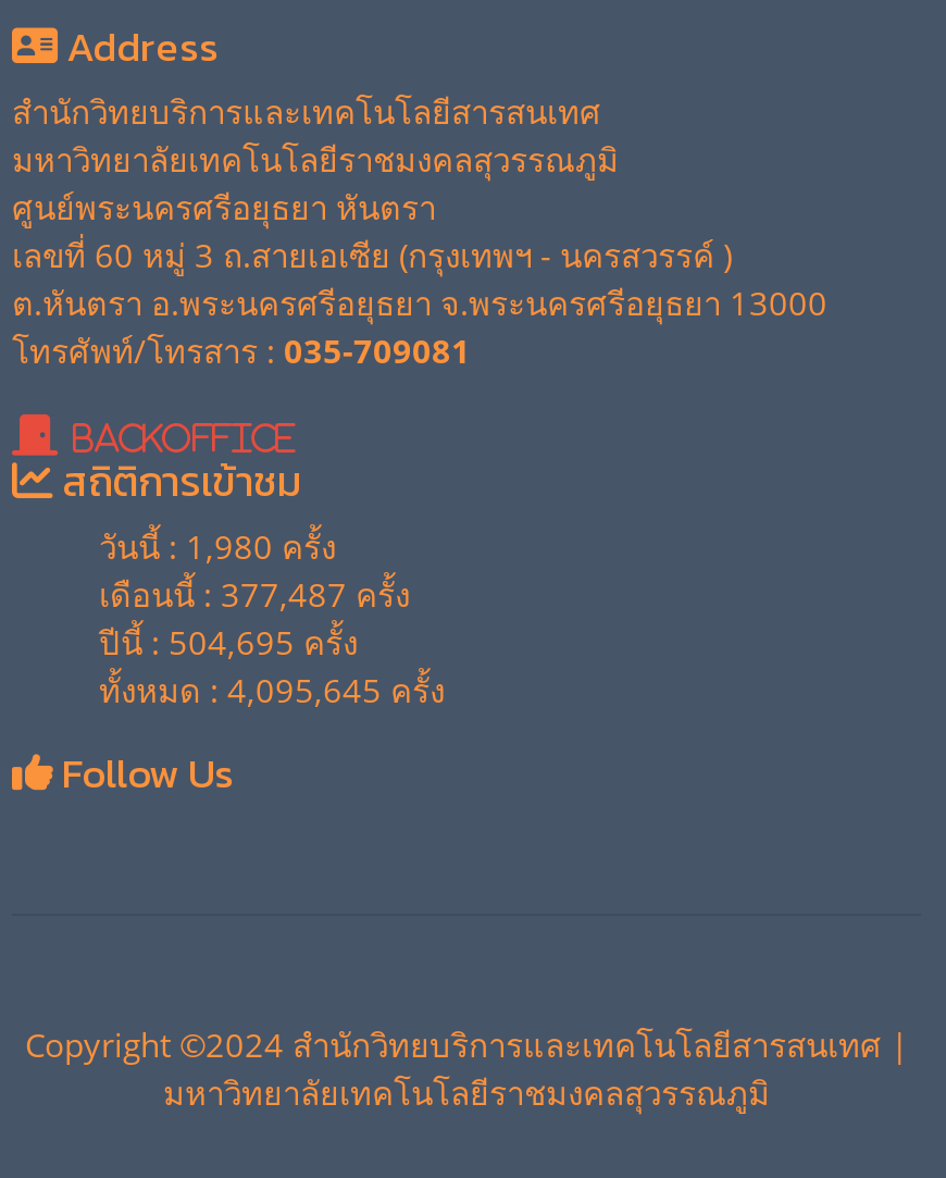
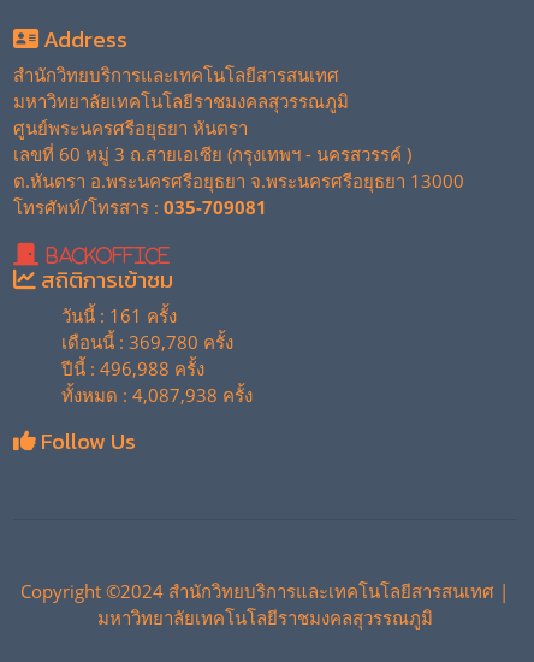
- วันนี้ : 1,980 ครั้ง
+ วันนี้ : 161 ครั้ง

- เดือนนี้ : 377,487 ครั้ง
+ เดือนนี้ : 369,780 ครั้ง

- ปีนี้ : 504,695 ครั้ง
+ ปีนี้ : 496,988 ครั้ง

- ทั้งหมด : 4,095,645 ครั้ง
+ ทั้งหมด : 4,087,938 ครั้ง
